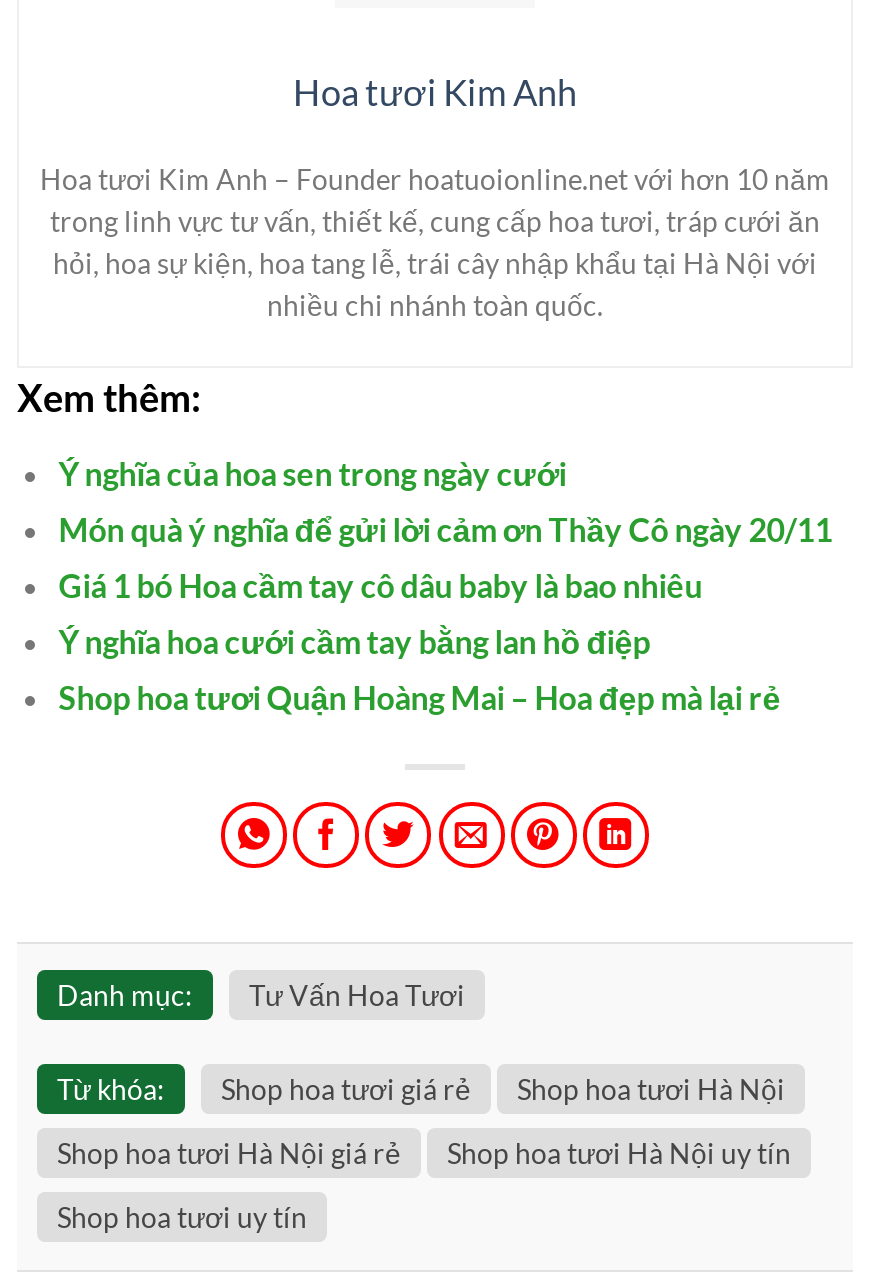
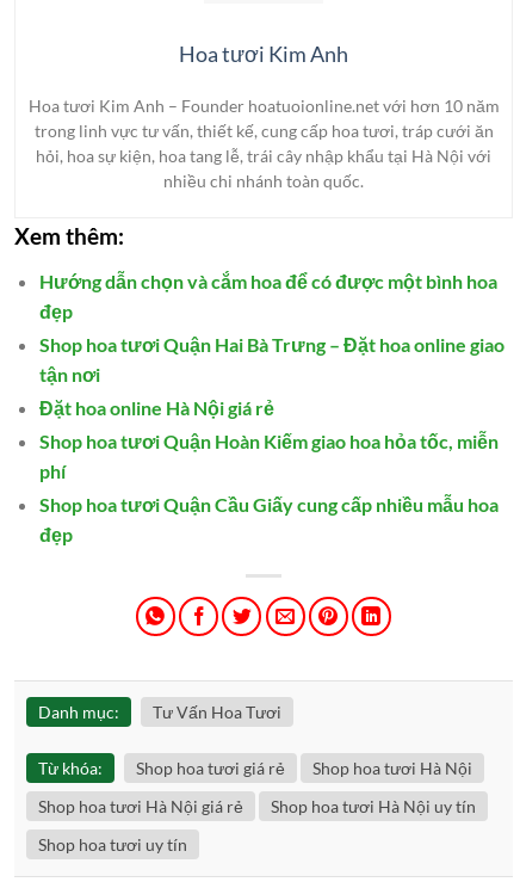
- Ý nghĩa của hoa sen trong ngày cưới
+ Hướng dẫn chọn và cắm hoa để có được một bình hoa
+ đẹp

- Món quà ý nghĩa để gửi lời cảm ơn Thầy Cô ngày 20/11
+ Shop hoa tươi Quận Hai Bà Trưng – Đặt hoa online giao
+ tận nơi

- Giá 1 bó Hoa cầm tay cô dâu baby là bao nhiêu
+ Đặt hoa online Hà Nội giá rẻ

- Ý nghĩa hoa cưới cầm tay bằng lan hồ điệp
+ Shop hoa tươi Quận Hoàn Kiếm giao hoa hỏa tốc, miễn
+ phí

- Shop hoa tươi Quận Hoàng Mai – Hoa đẹp mà lại rẻ
+ Shop hoa tươi Quận Cầu Giấy cung cấp nhiều mẫu hoa
+ đẹp
